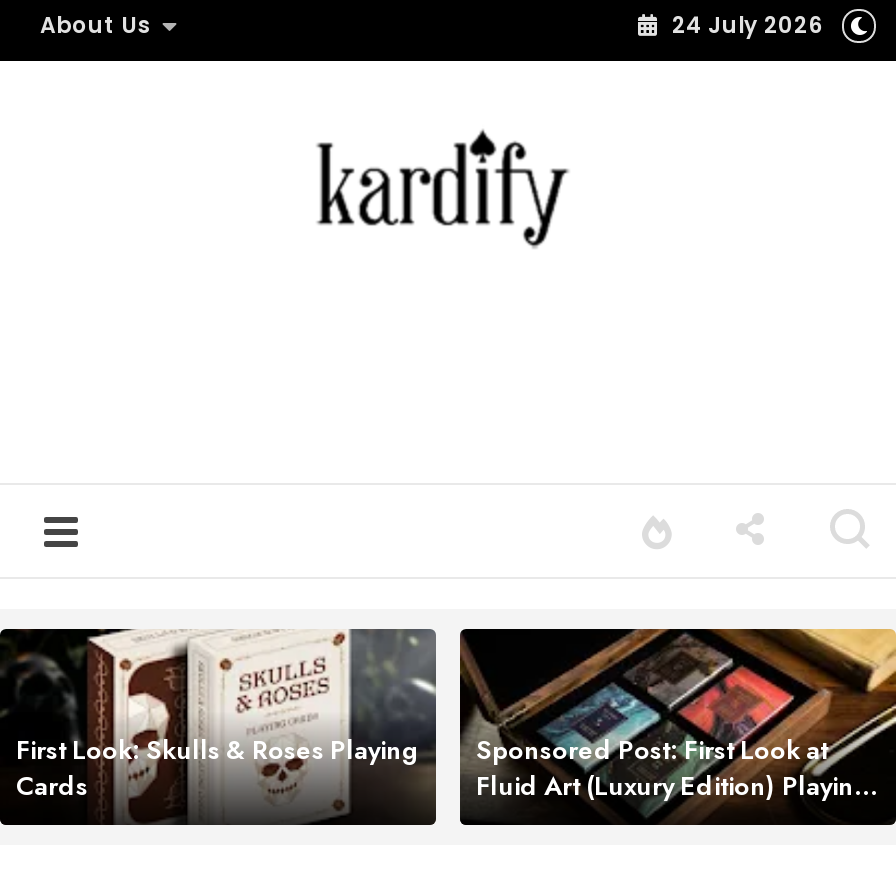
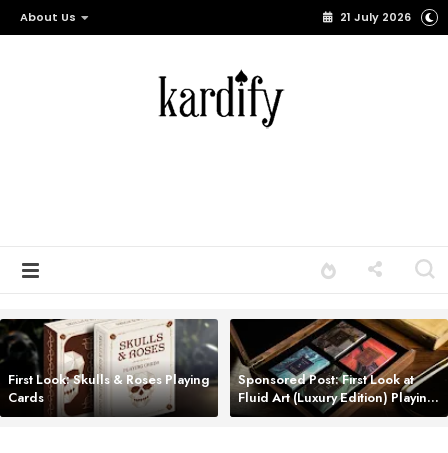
- 24 July 2026
+ 21 July 2026
